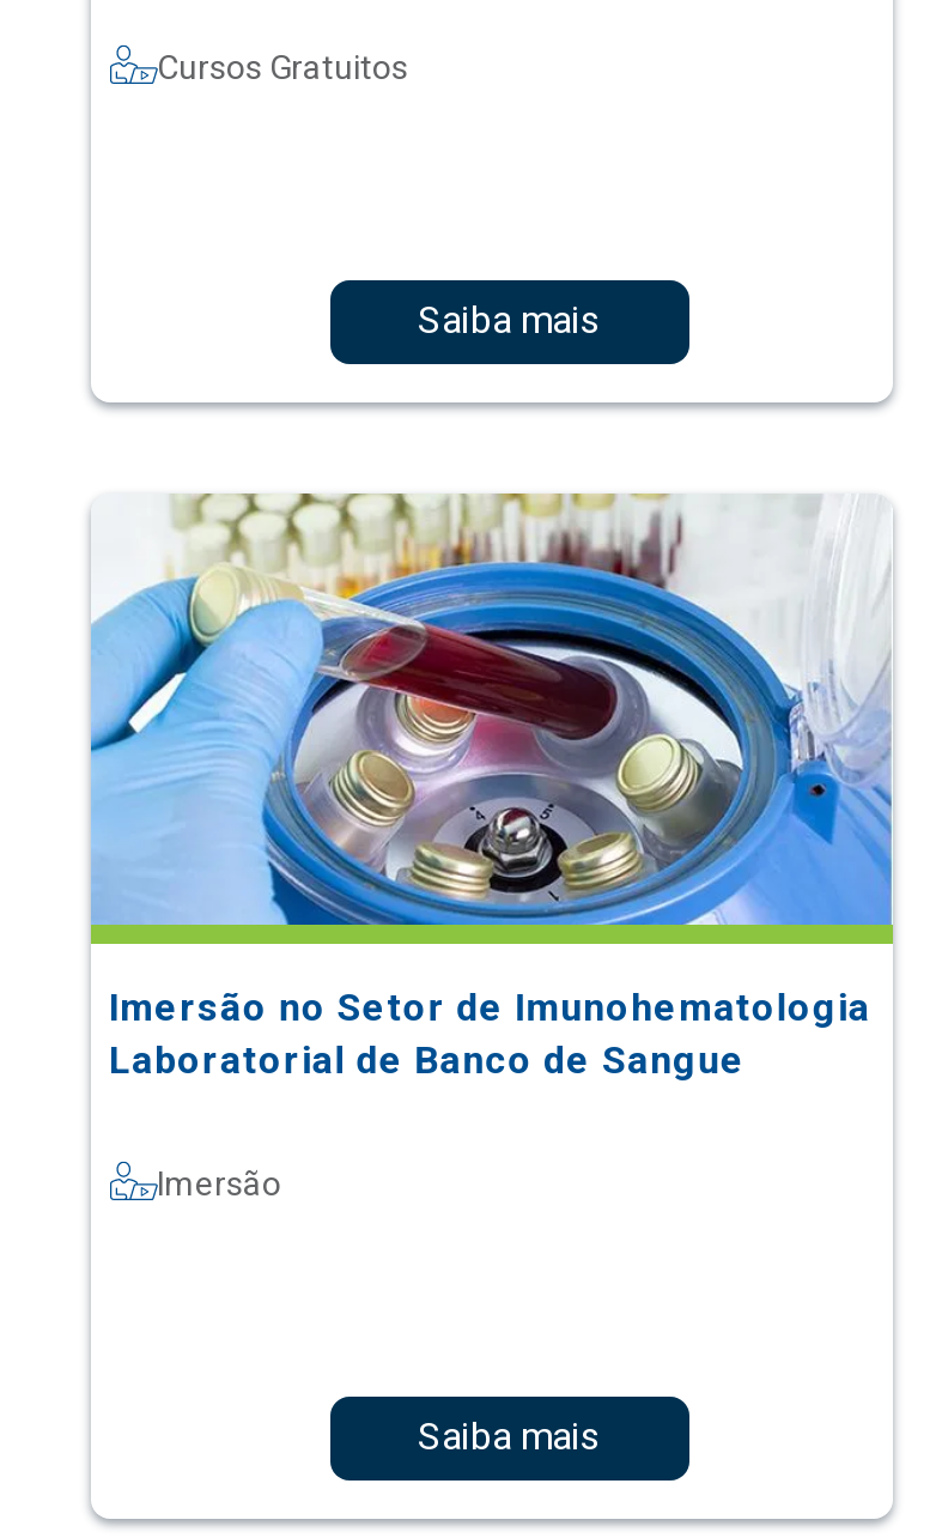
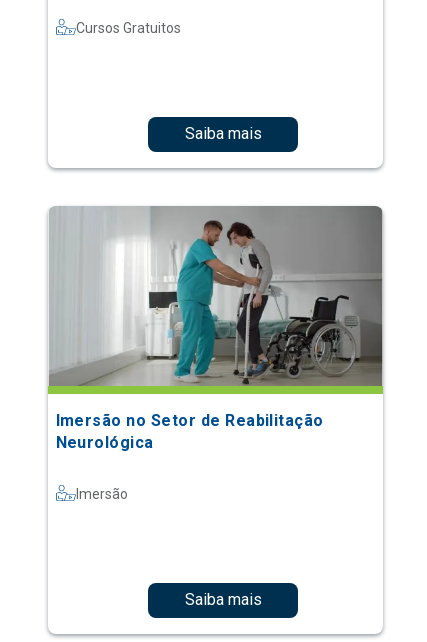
- [image]
- Imersão no Setor de Imunohematologia
- Laboratorial de Banco de Sangue
+ [image]
+ Imersão no Setor de Reabilitação
+ Neurológica
